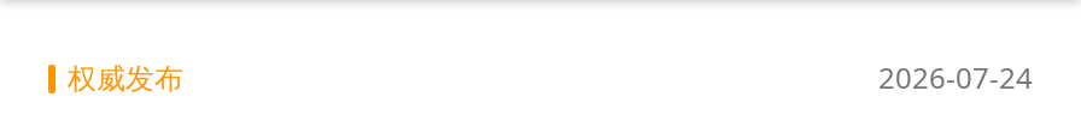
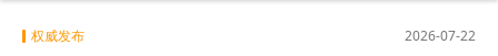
- 2026-07-24
+ 2026-07-22
